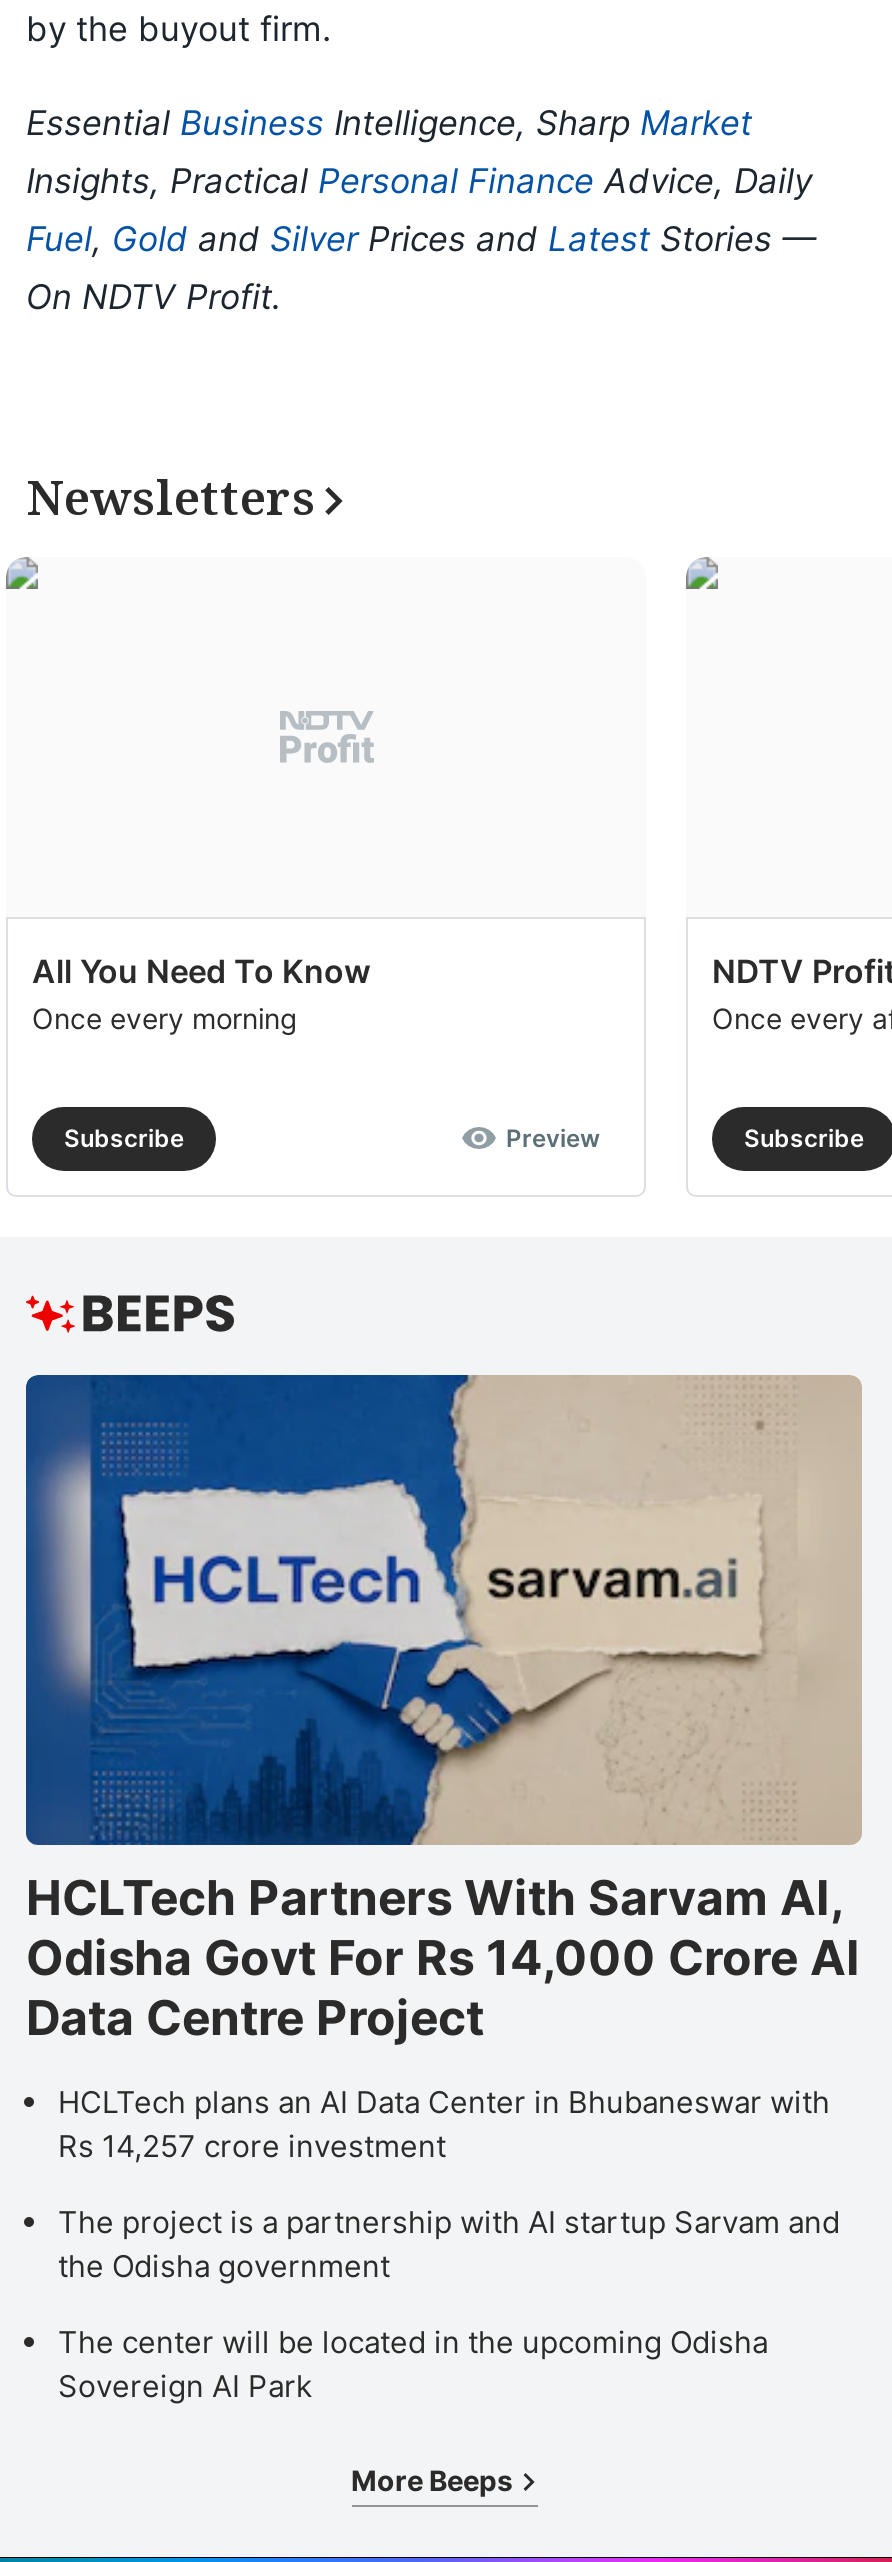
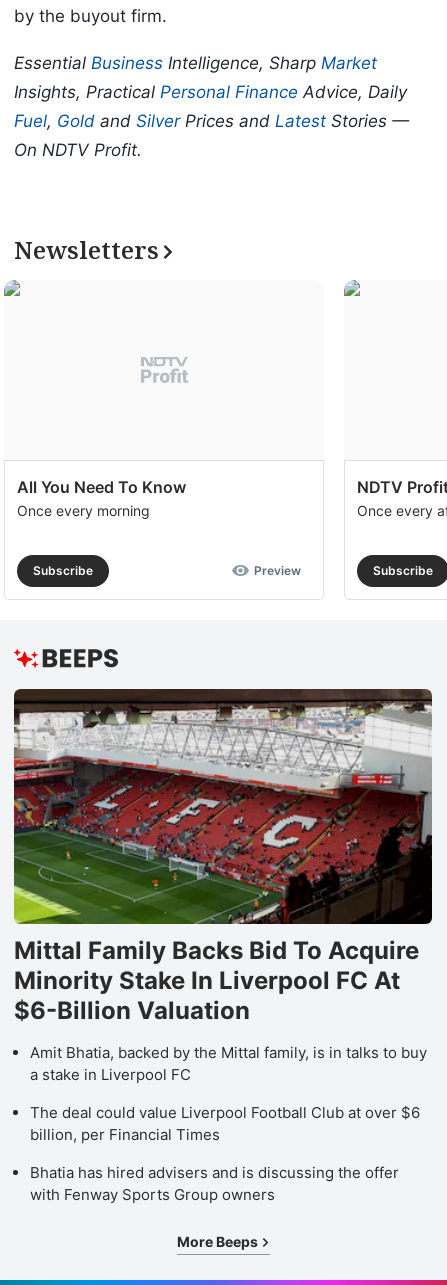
- [image]
- HCLTech Partners With Sarvam AI,
- Odisha Govt For Rs 14,000 Crore AI
- Data Centre Project
+ [image]
+ Mittal Family Backs Bid To Acquire
+ Minority Stake In Liverpool FC At
+ $6-Billion Valuation

- HCLTech plans an AI Data Center in Bhubaneswar with
- Rs 14,257 crore investment
+ Amit Bhatia, backed by the Mittal family, is in talks to buy
+ a stake in Liverpool FC

- The project is a partnership with AI startup Sarvam and
- the Odisha government
+ The deal could value Liverpool Football Club at over $6
+ billion, per Financial Times

- The center will be located in the upcoming Odisha
- Sovereign AI Park
+ Bhatia has hired advisers and is discussing the offer
+ with Fenway Sports Group owners
